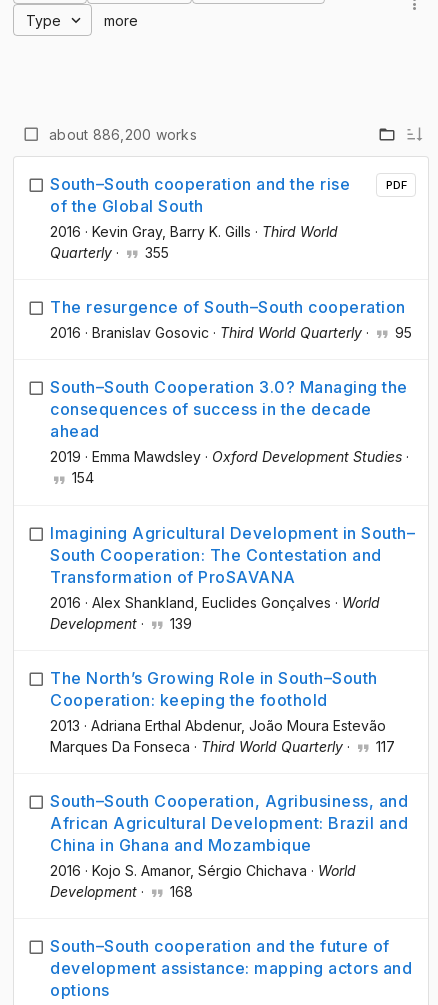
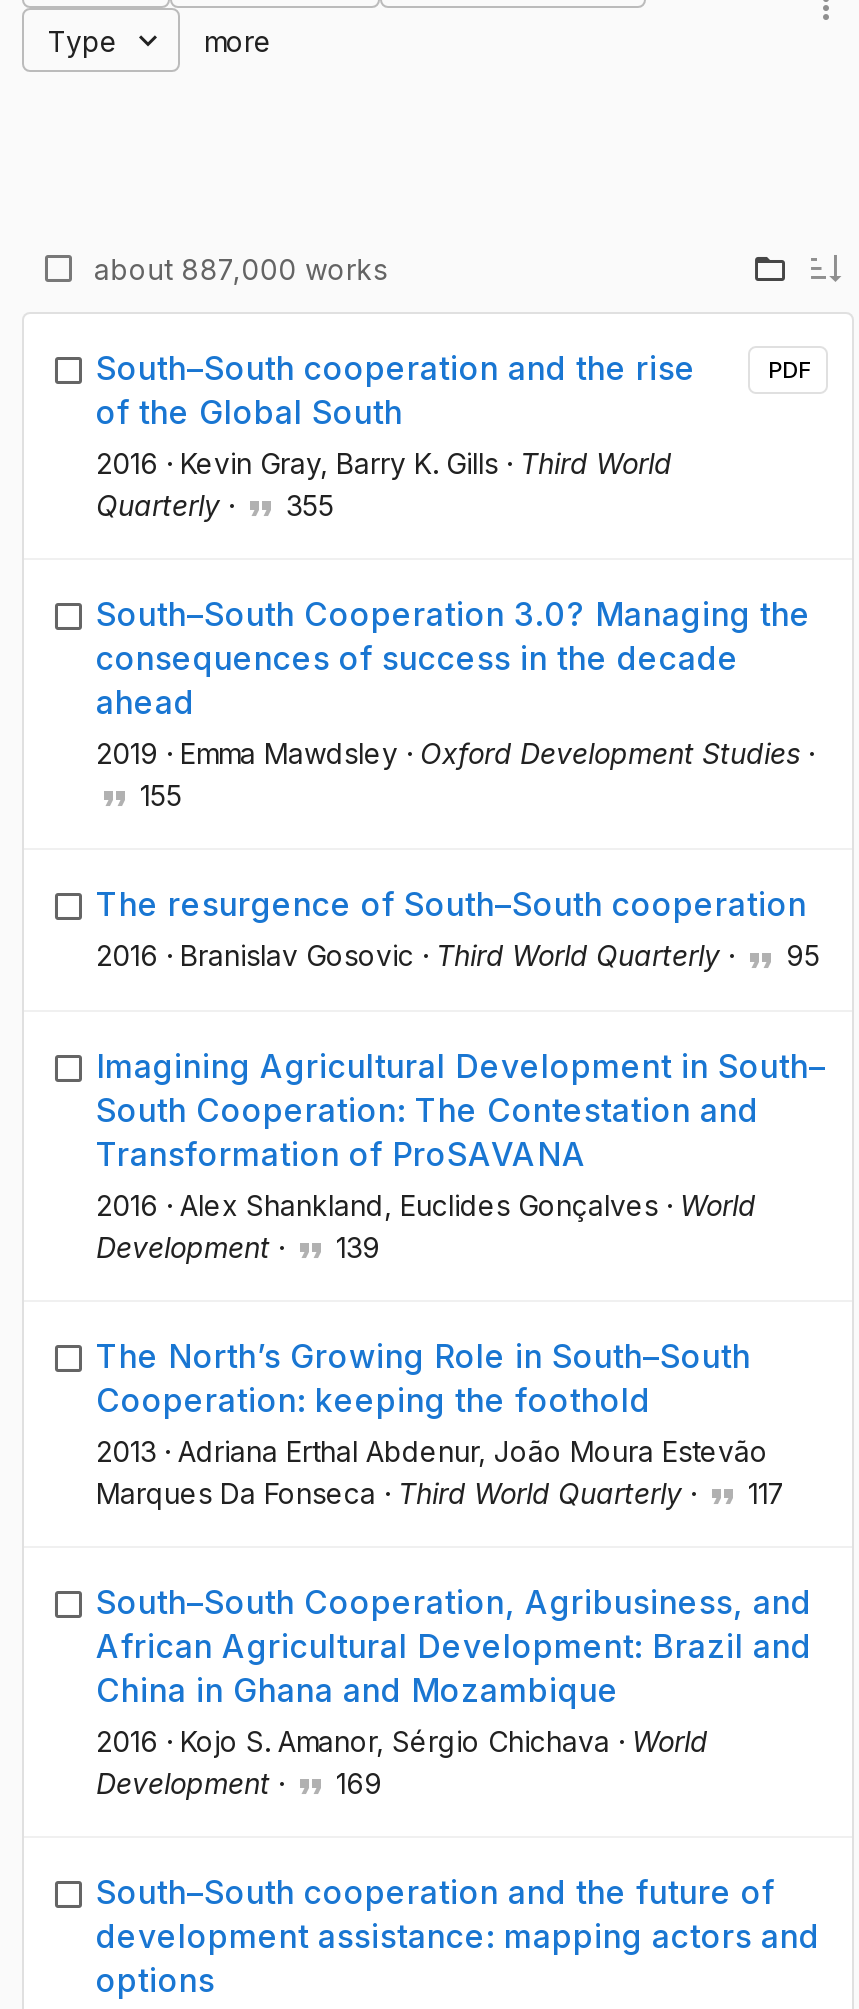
- about 886,200 works
+ about 887,000 works

moved down: The resurgence of South–South cooperation | 2016 · Branislav Gosovic · Third World Quarterly · | 95

moved up: South–South Cooperation 3.0? Managing the | consequences of success in the decade | ahead | 2019 · Emma Mawdsley · Oxford Development Studies ·

- 154
+ 155

- Development · 168
+ Development · 169
